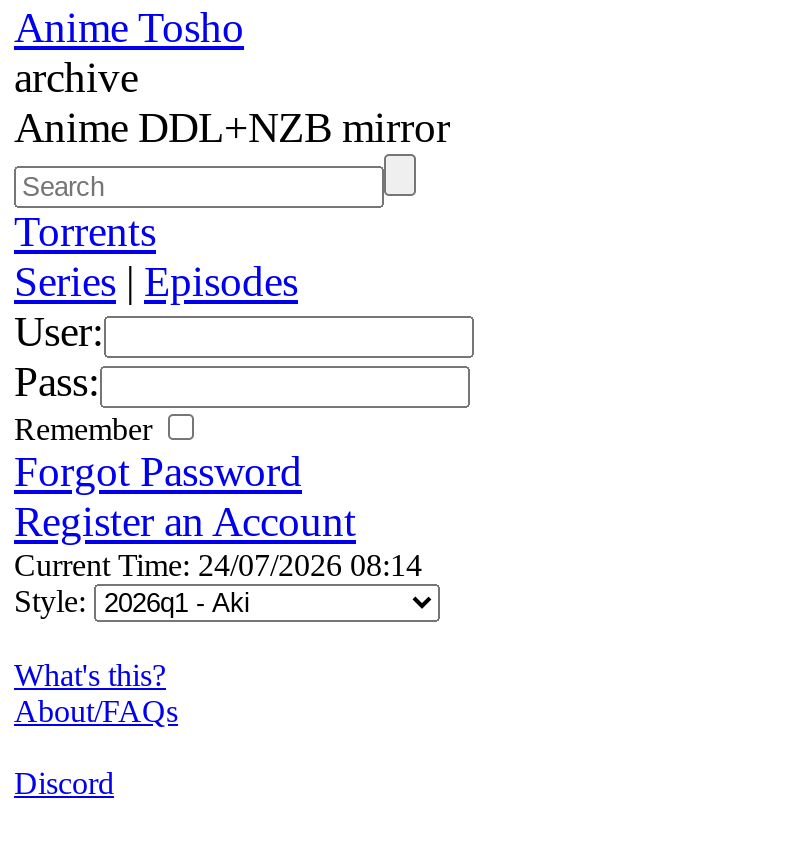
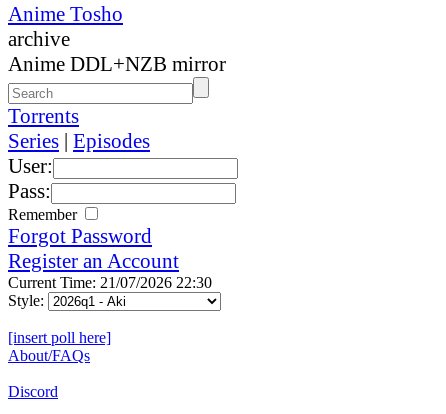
- Current Time: 24/07/2026 08:14
+ Current Time: 21/07/2026 22:30

- What's this?
+ [insert poll here]
